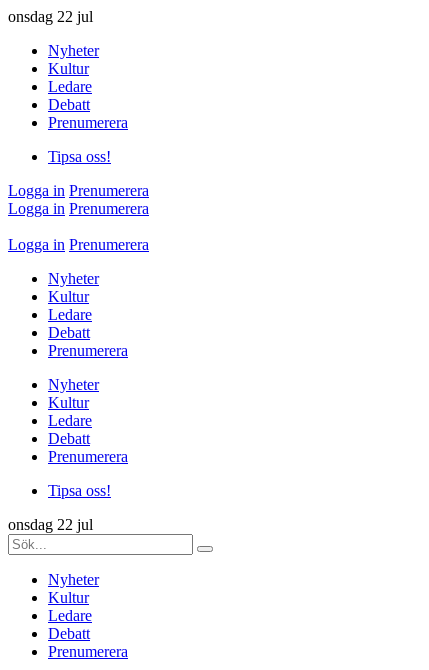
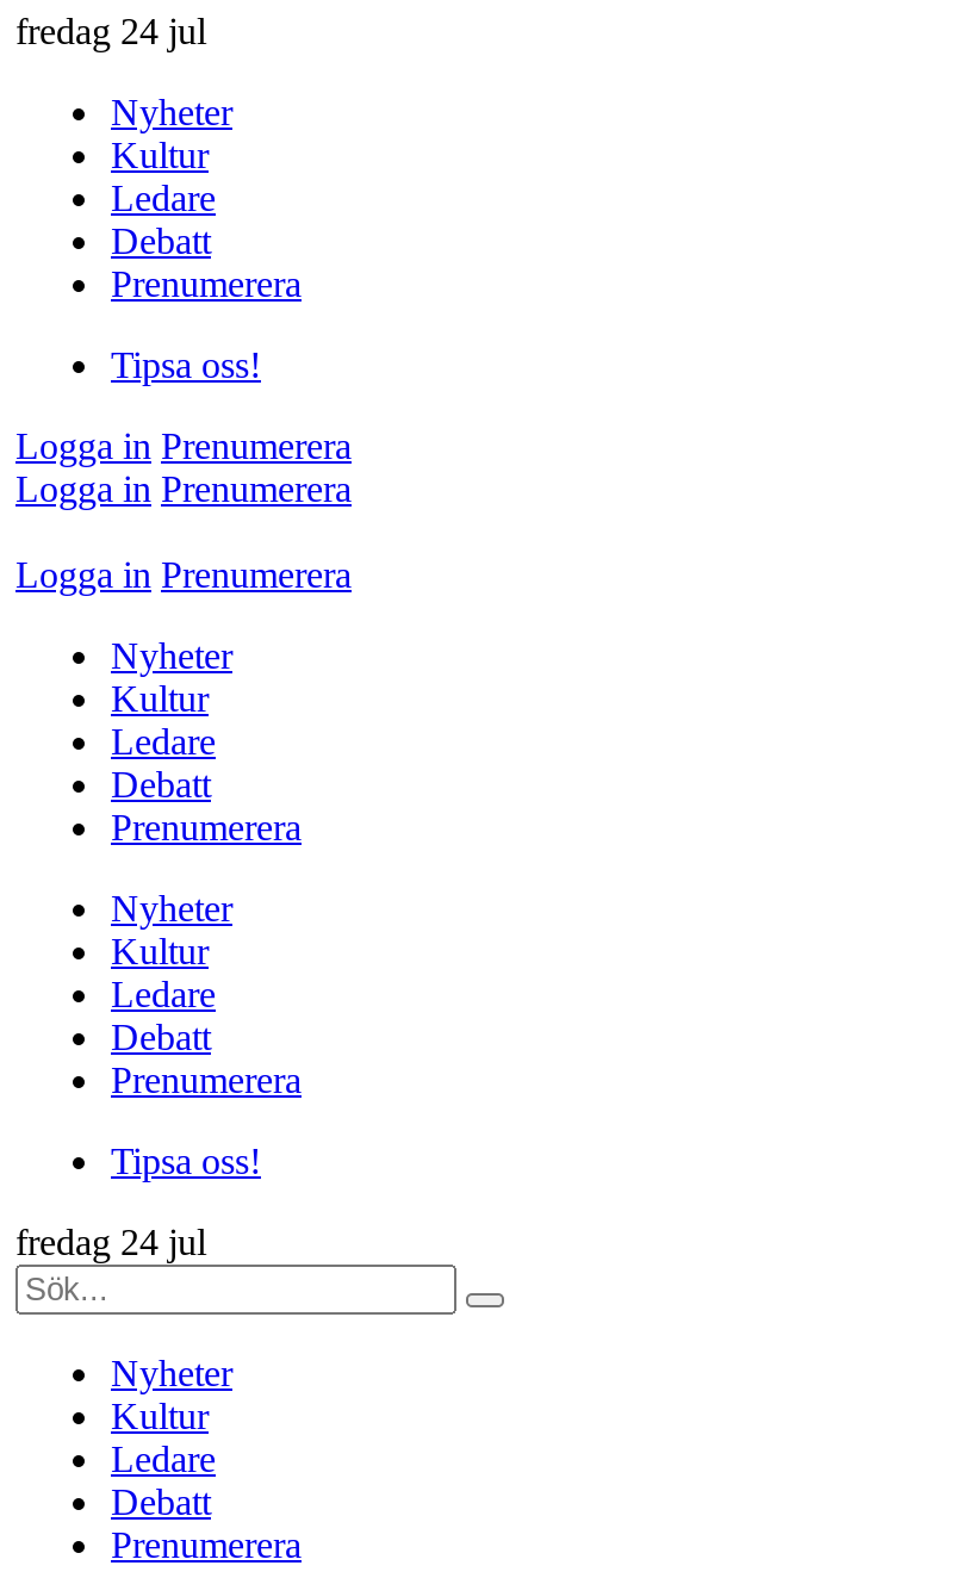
- onsdag 22 jul
+ fredag 24 jul

- onsdag 22 jul
+ fredag 24 jul
